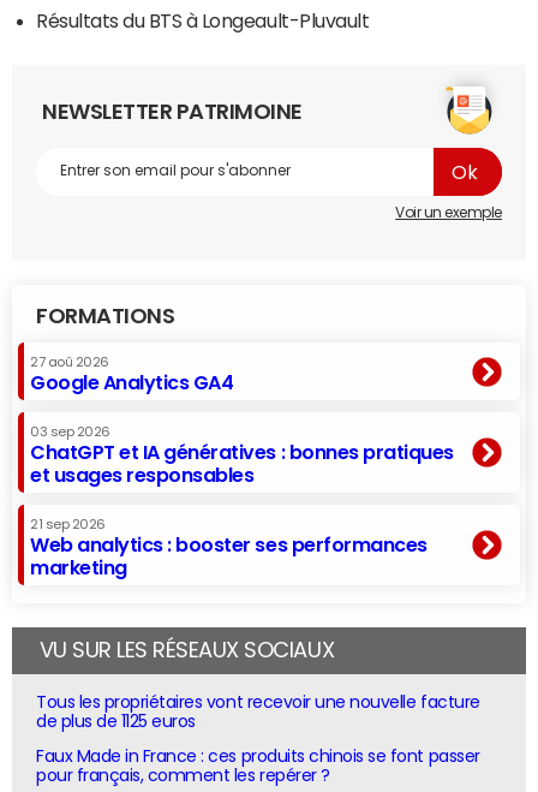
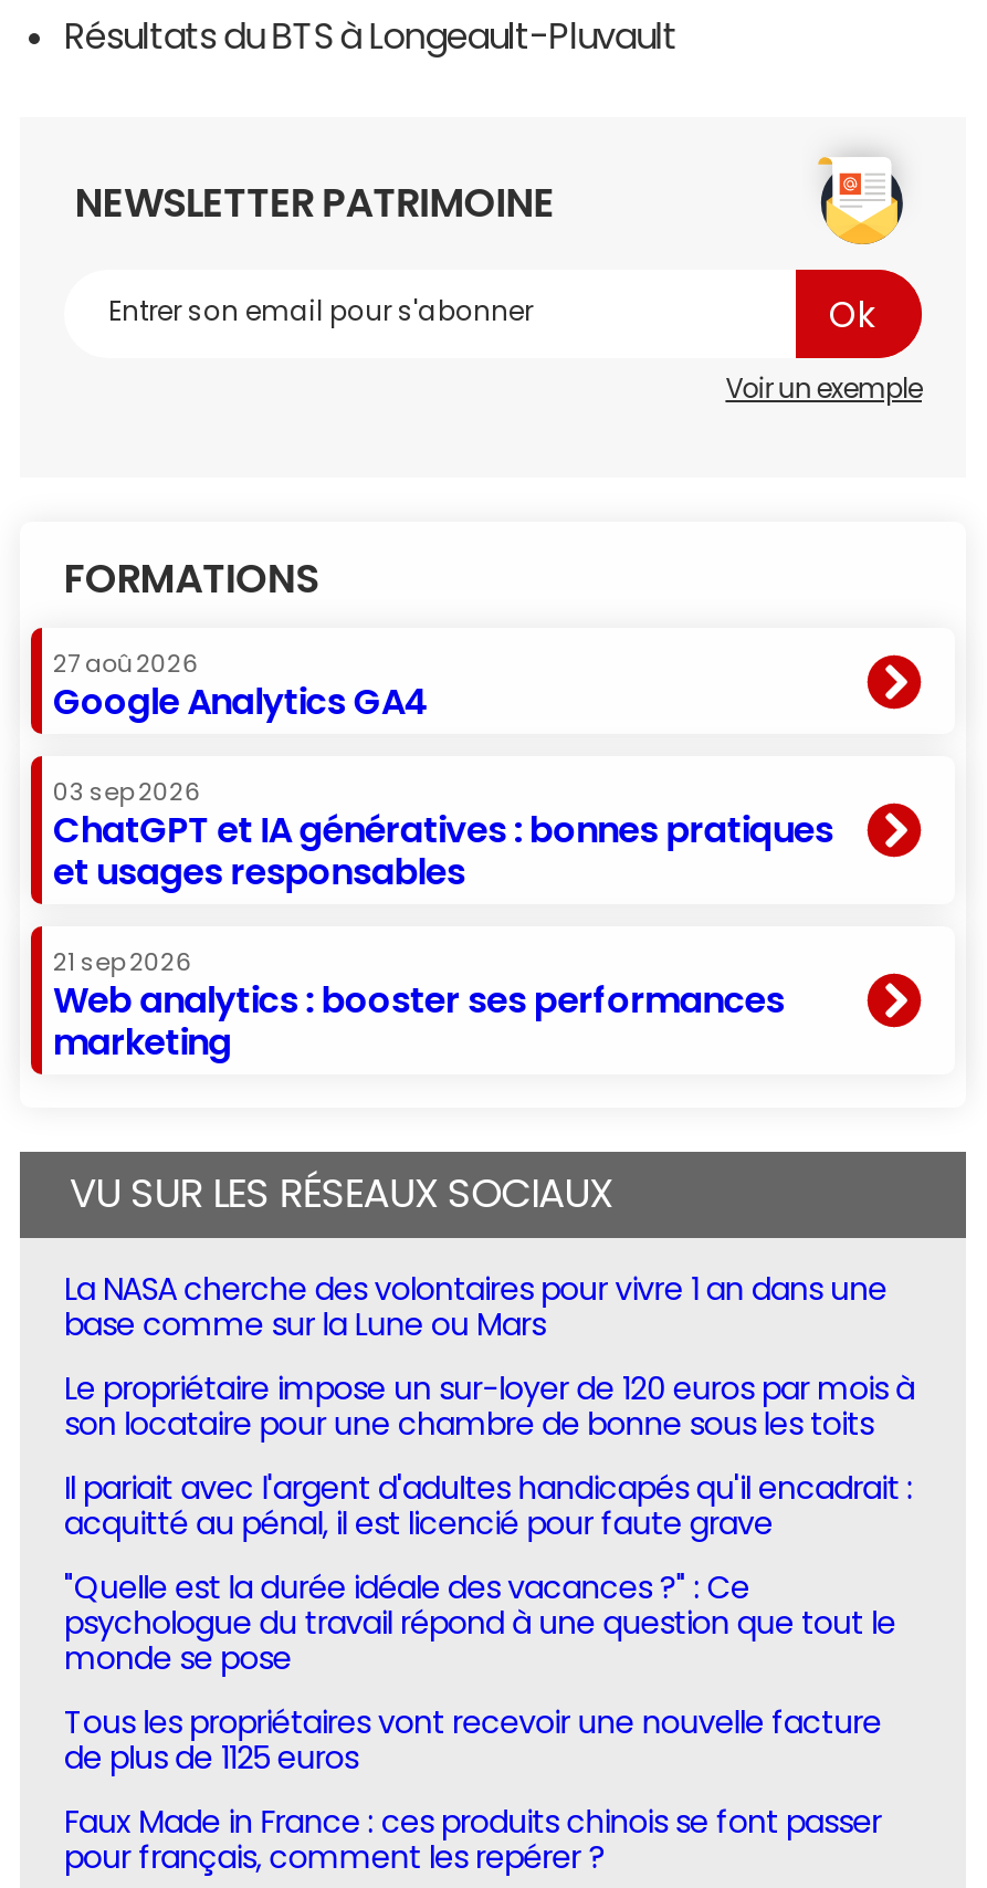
+ La NASA cherche des volontaires pour vivre 1 an dans une
+ base comme sur la Lune ou Mars
+ Le propriétaire impose un sur-loyer de 120 euros par mois à
+ son locataire pour une chambre de bonne sous les toits
+ Il pariait avec l'argent d'adultes handicapés qu'il encadrait :
+ acquitté au pénal, il est licencié pour faute grave
+ "Quelle est la durée idéale des vacances ?" : Ce
+ psychologue du travail répond à une question que tout le
+ monde se pose
